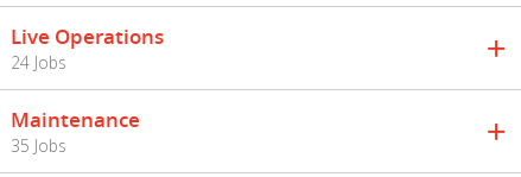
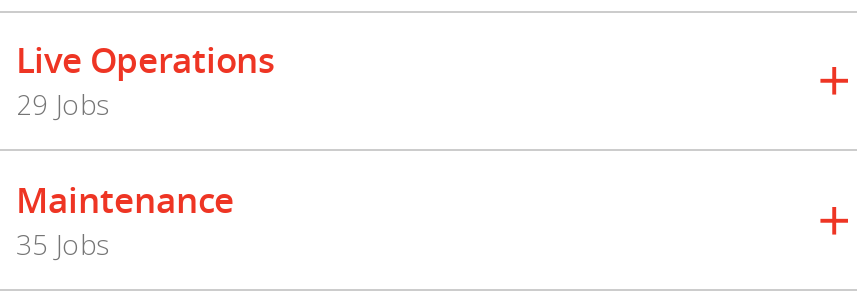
- 24 Jobs
+ 29 Jobs
